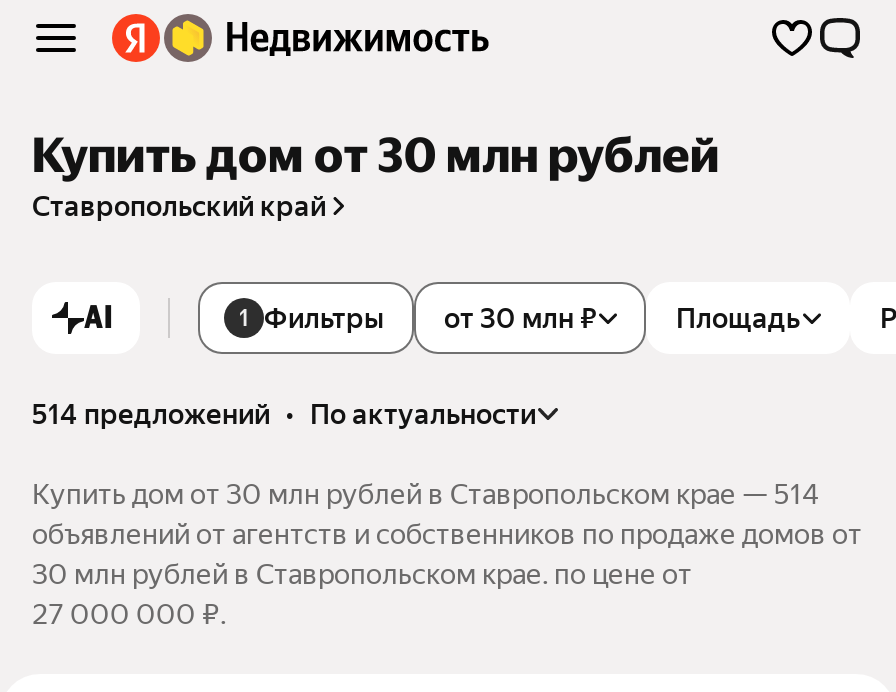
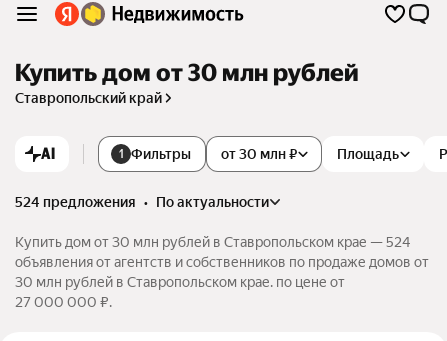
- 514 предложений • по актуальности
+ 524 предложения • по актуальности

- Купить дом от 30 млн рублей в Ставропольском крае — 514
+ Купить дом от 30 млн рублей в Ставропольском крае — 524

- объявлений от агентств и собственников по продаже домов от
+ объявления от агентств и собственников по продаже домов от
